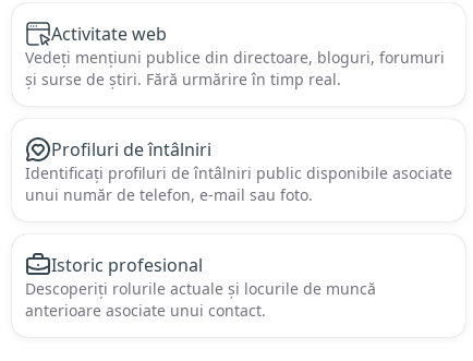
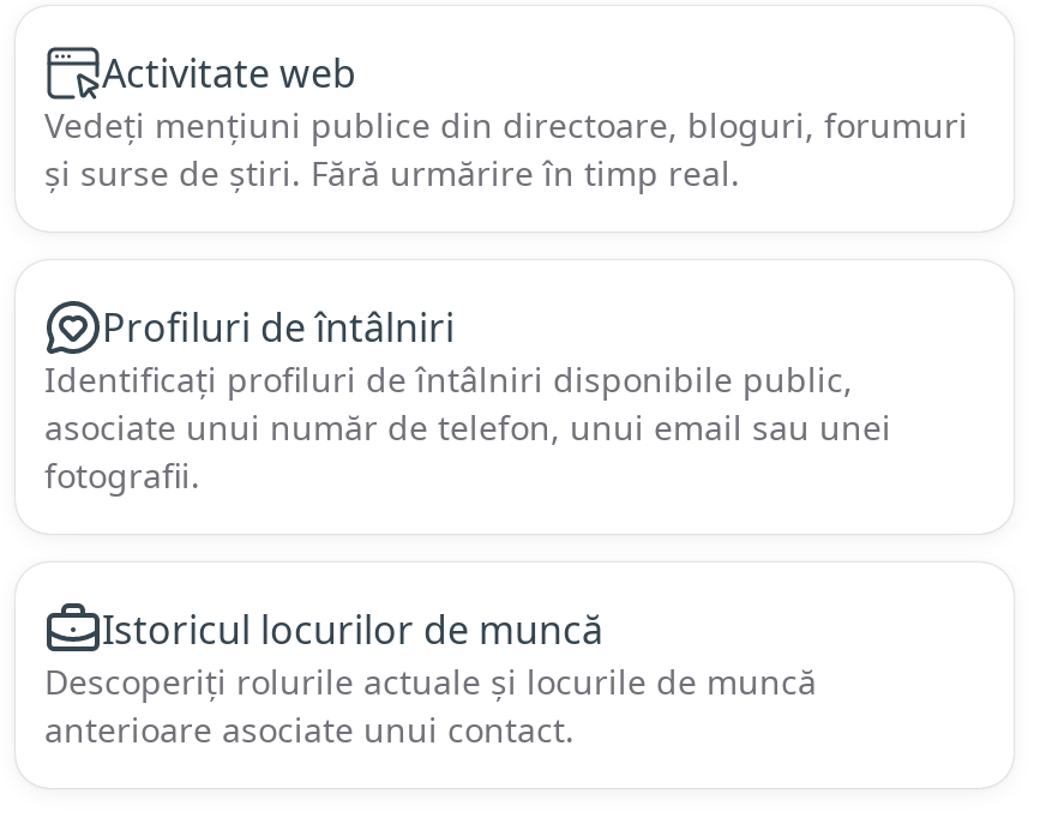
- Identificați profiluri de întâlniri public disponibile asociate
- unui număr de telefon, e-mail sau foto.
+ Identificați profiluri de întâlniri disponibile public,
+ asociate unui număr de telefon, unui email sau unei
+ fotografii.

- Istoric profesional
+ Istoricul locurilor de muncă
